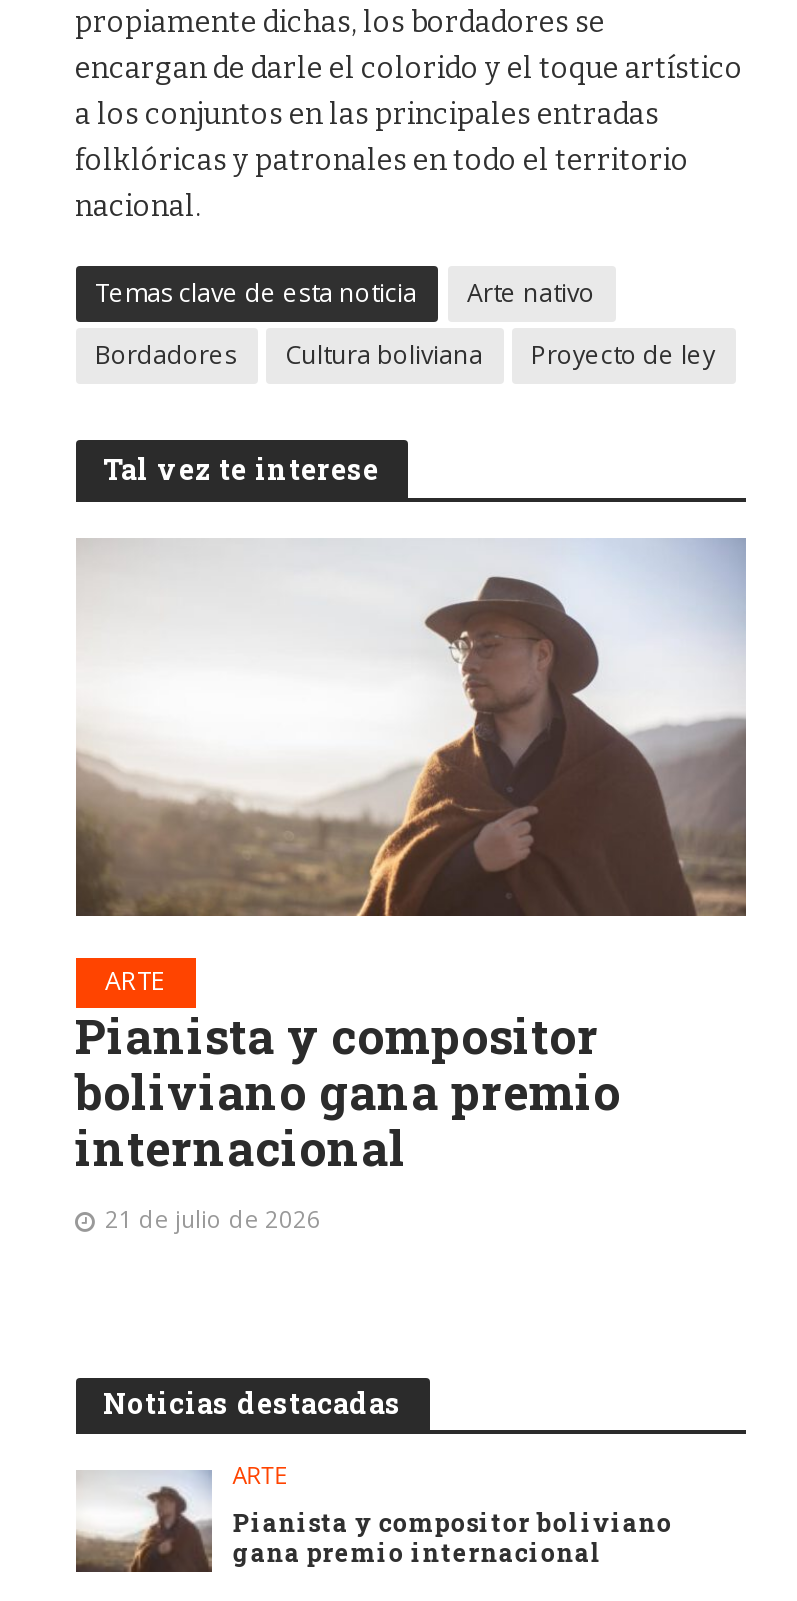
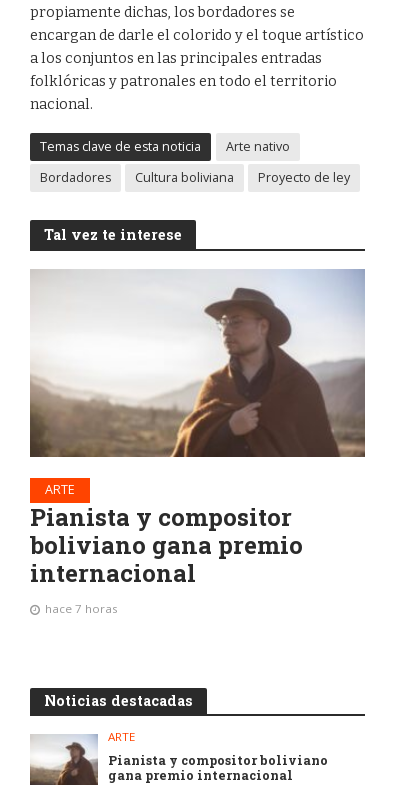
- 21 de julio de 2026
+ hace 7 horas
